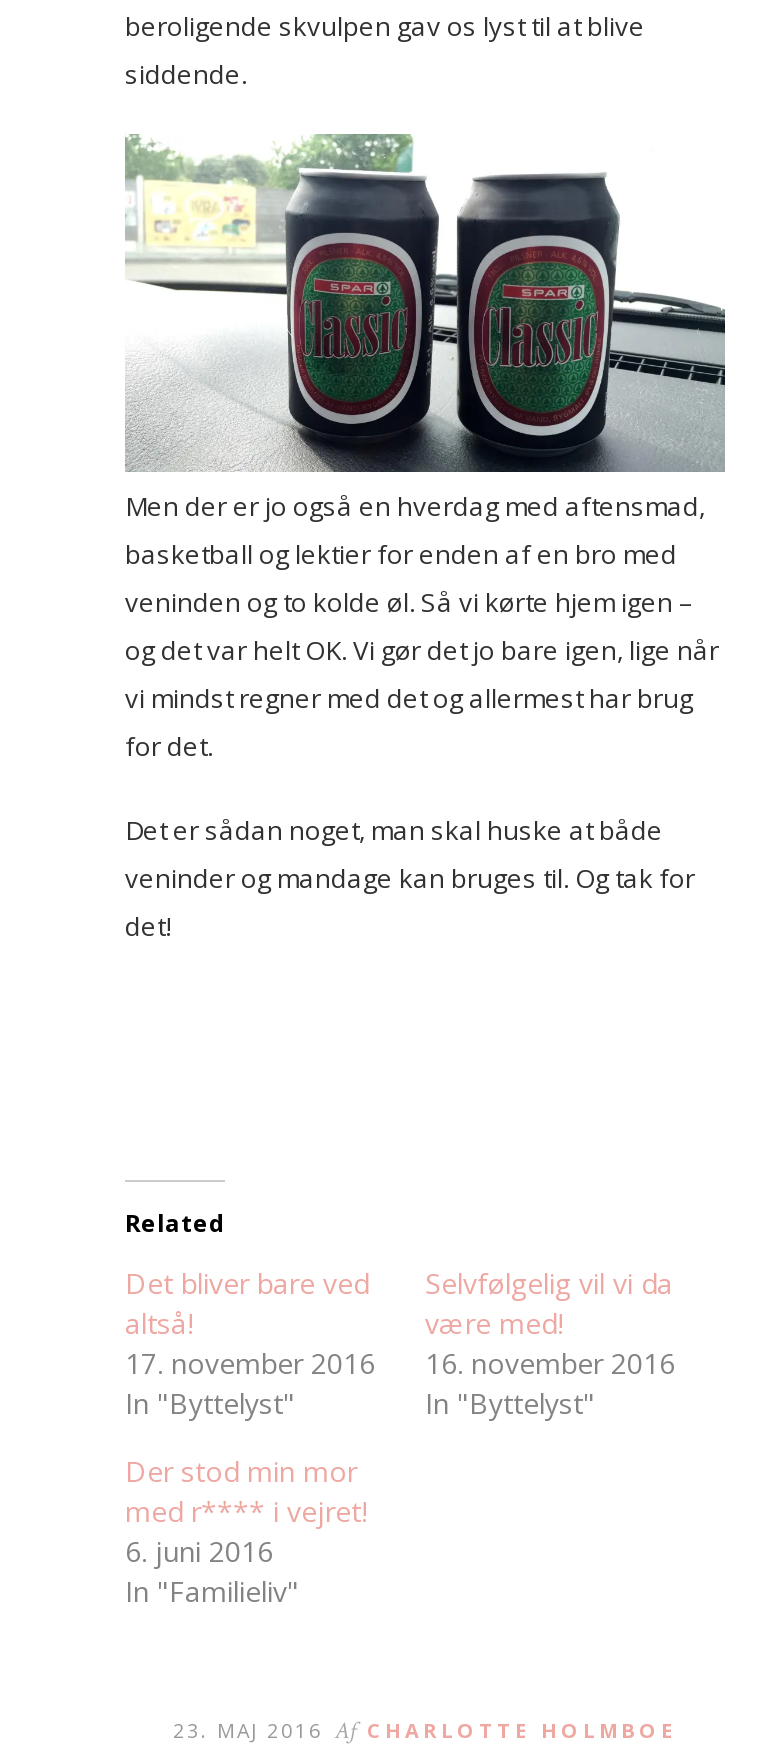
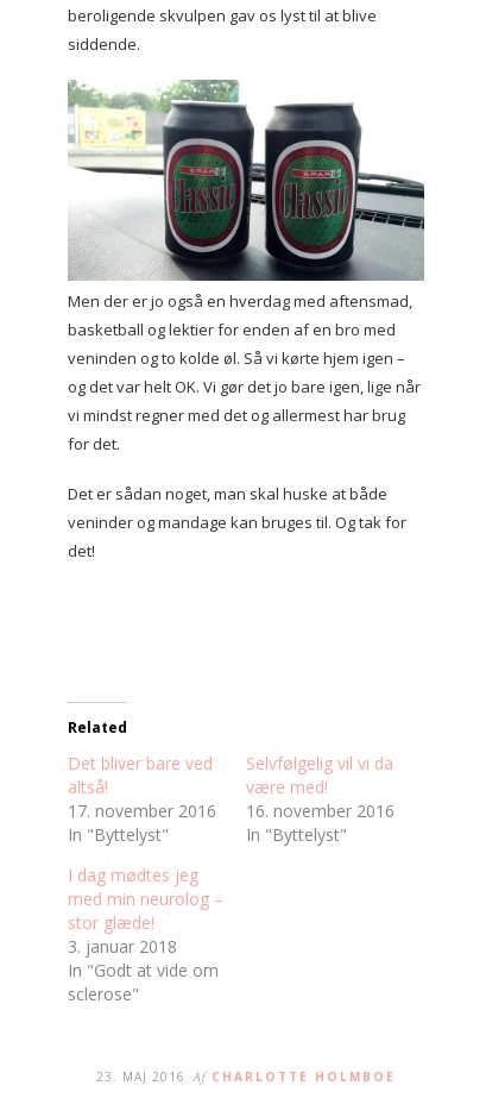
- Der stod min mor
- med r**** i vejret!
- 6. juni 2016
- In "Familieliv"
+ I dag mødtes jeg
+ med min neurolog –
+ stor glæde!
+ 3. januar 2018
+ In "Godt at vide om
+ sclerose"
